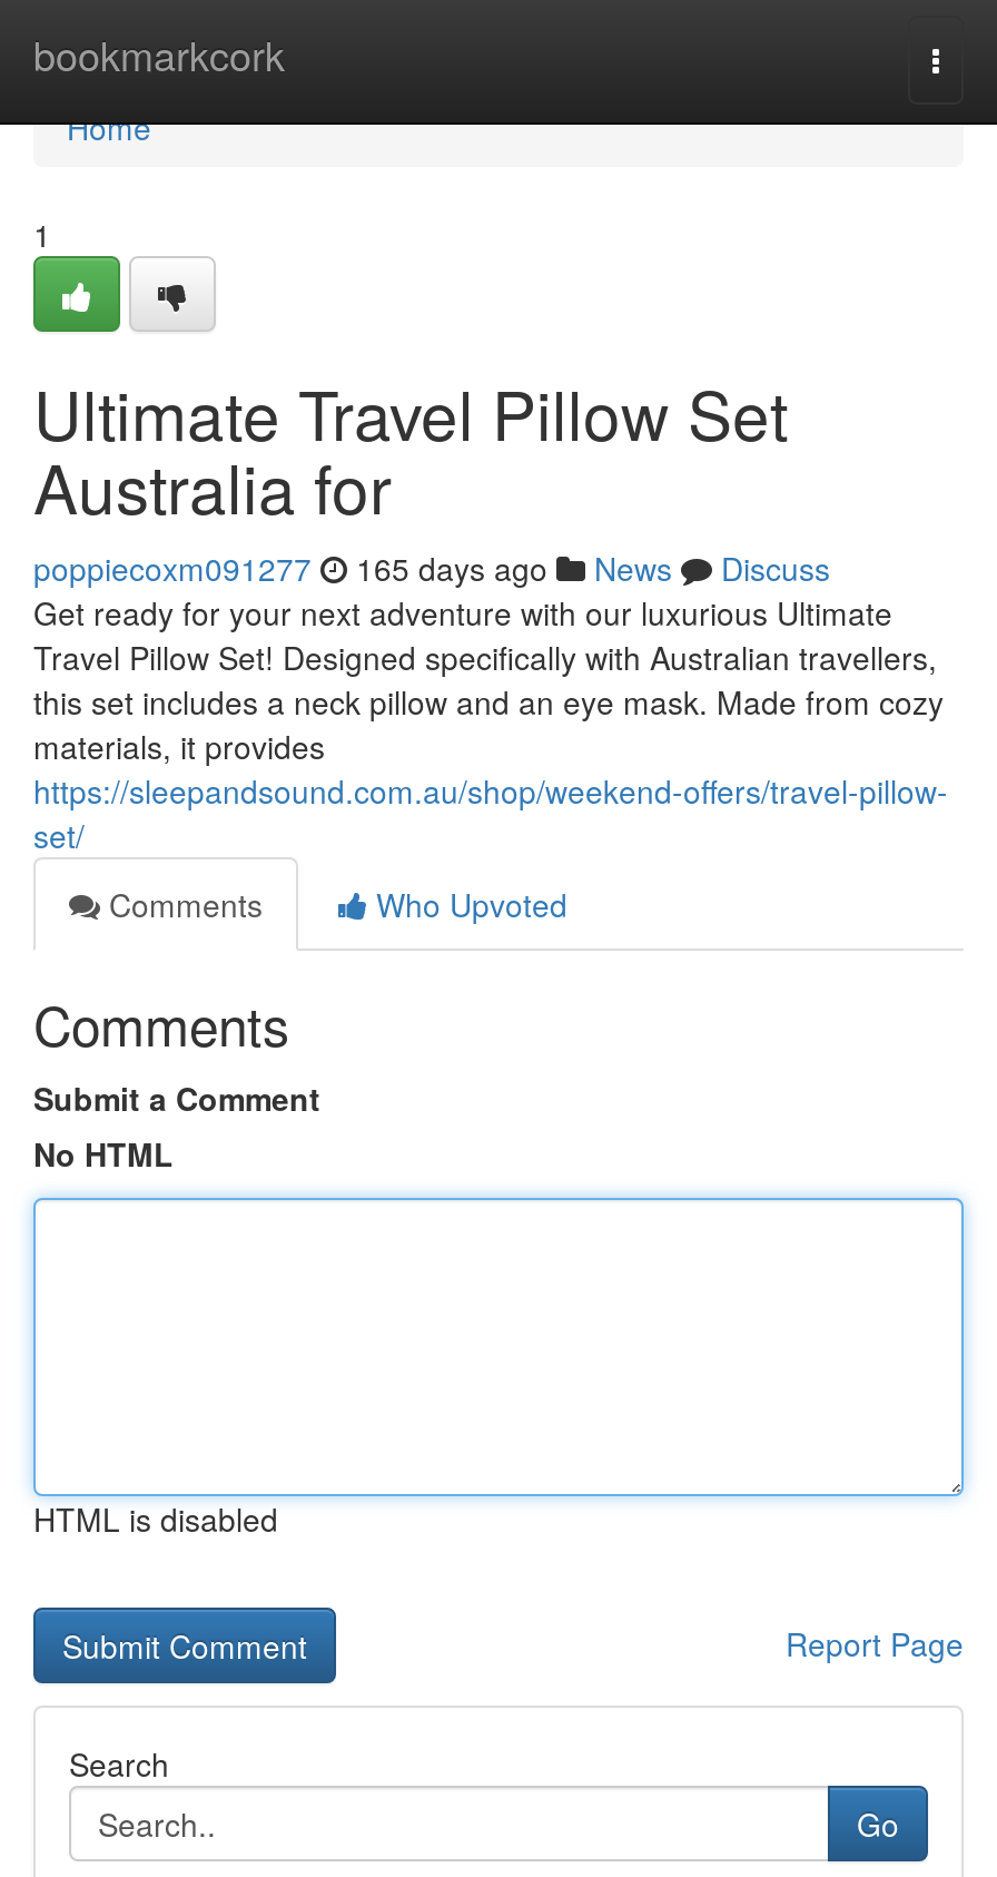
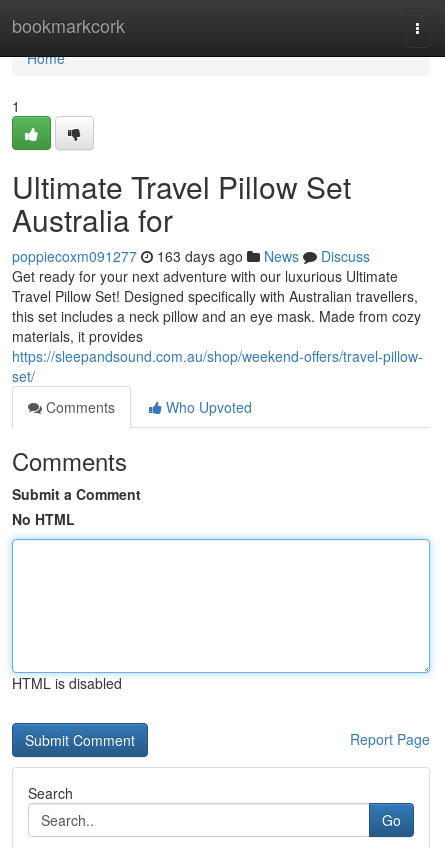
- poppiecoxm091277 165 days ago News Discuss
+ poppiecoxm091277 163 days ago News Discuss
